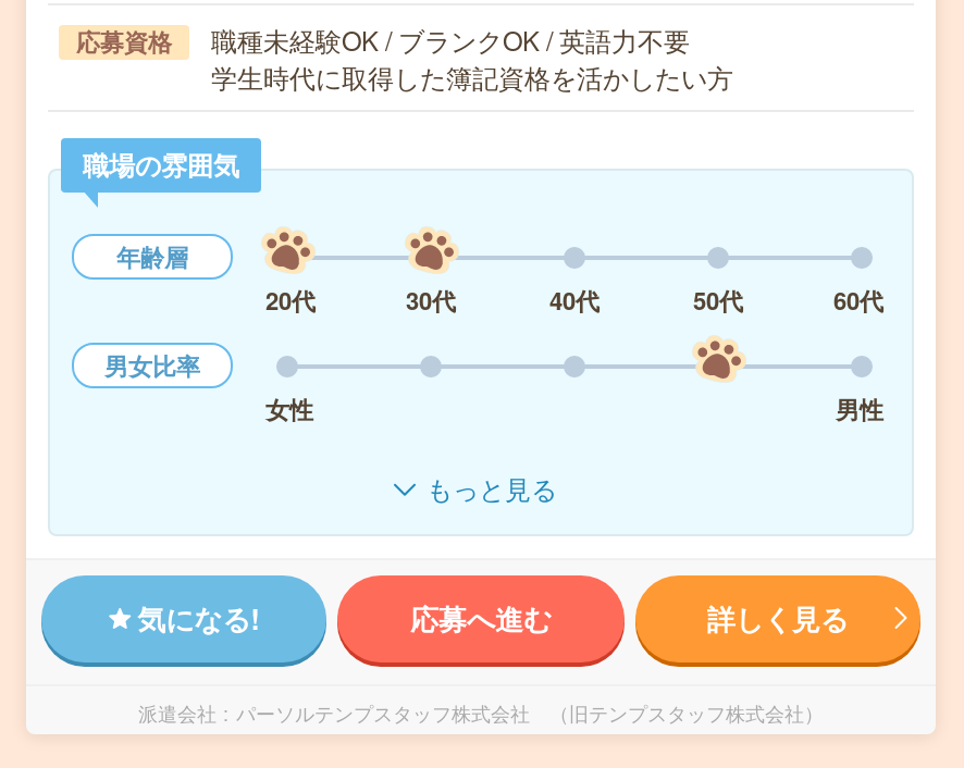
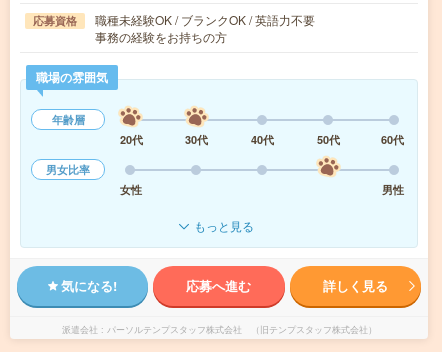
- 学生時代に取得した簿記資格を活かしたい方
+ 事務の経験をお持ちの方
